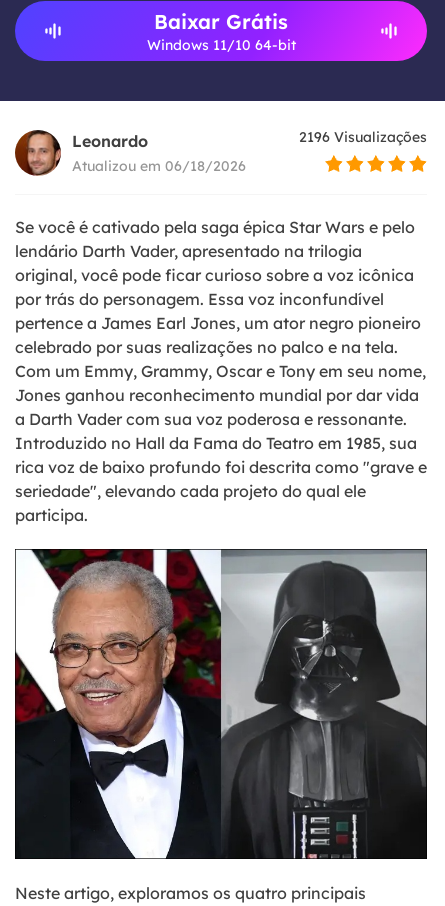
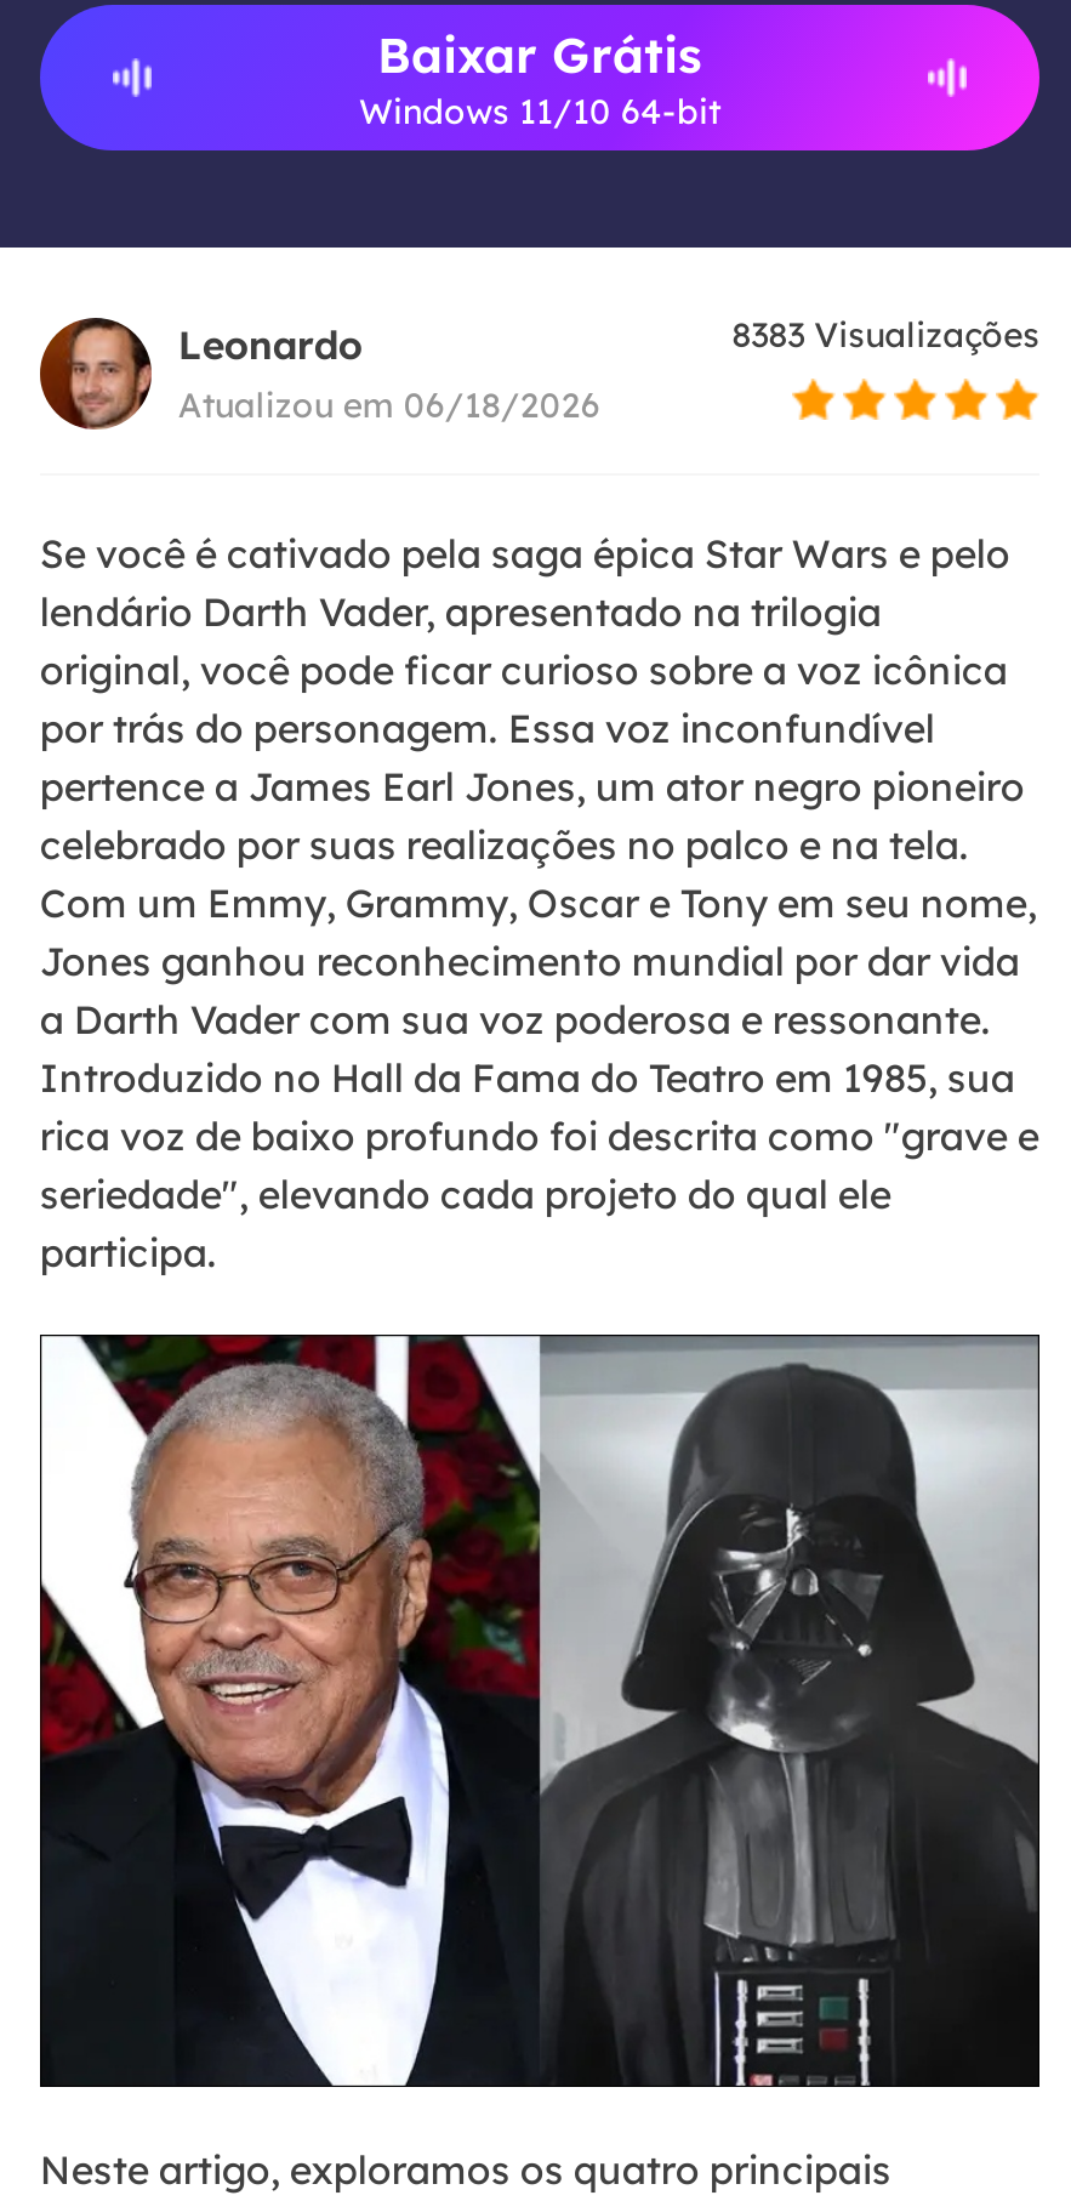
- 2196 Visualizações
+ 8383 Visualizações
